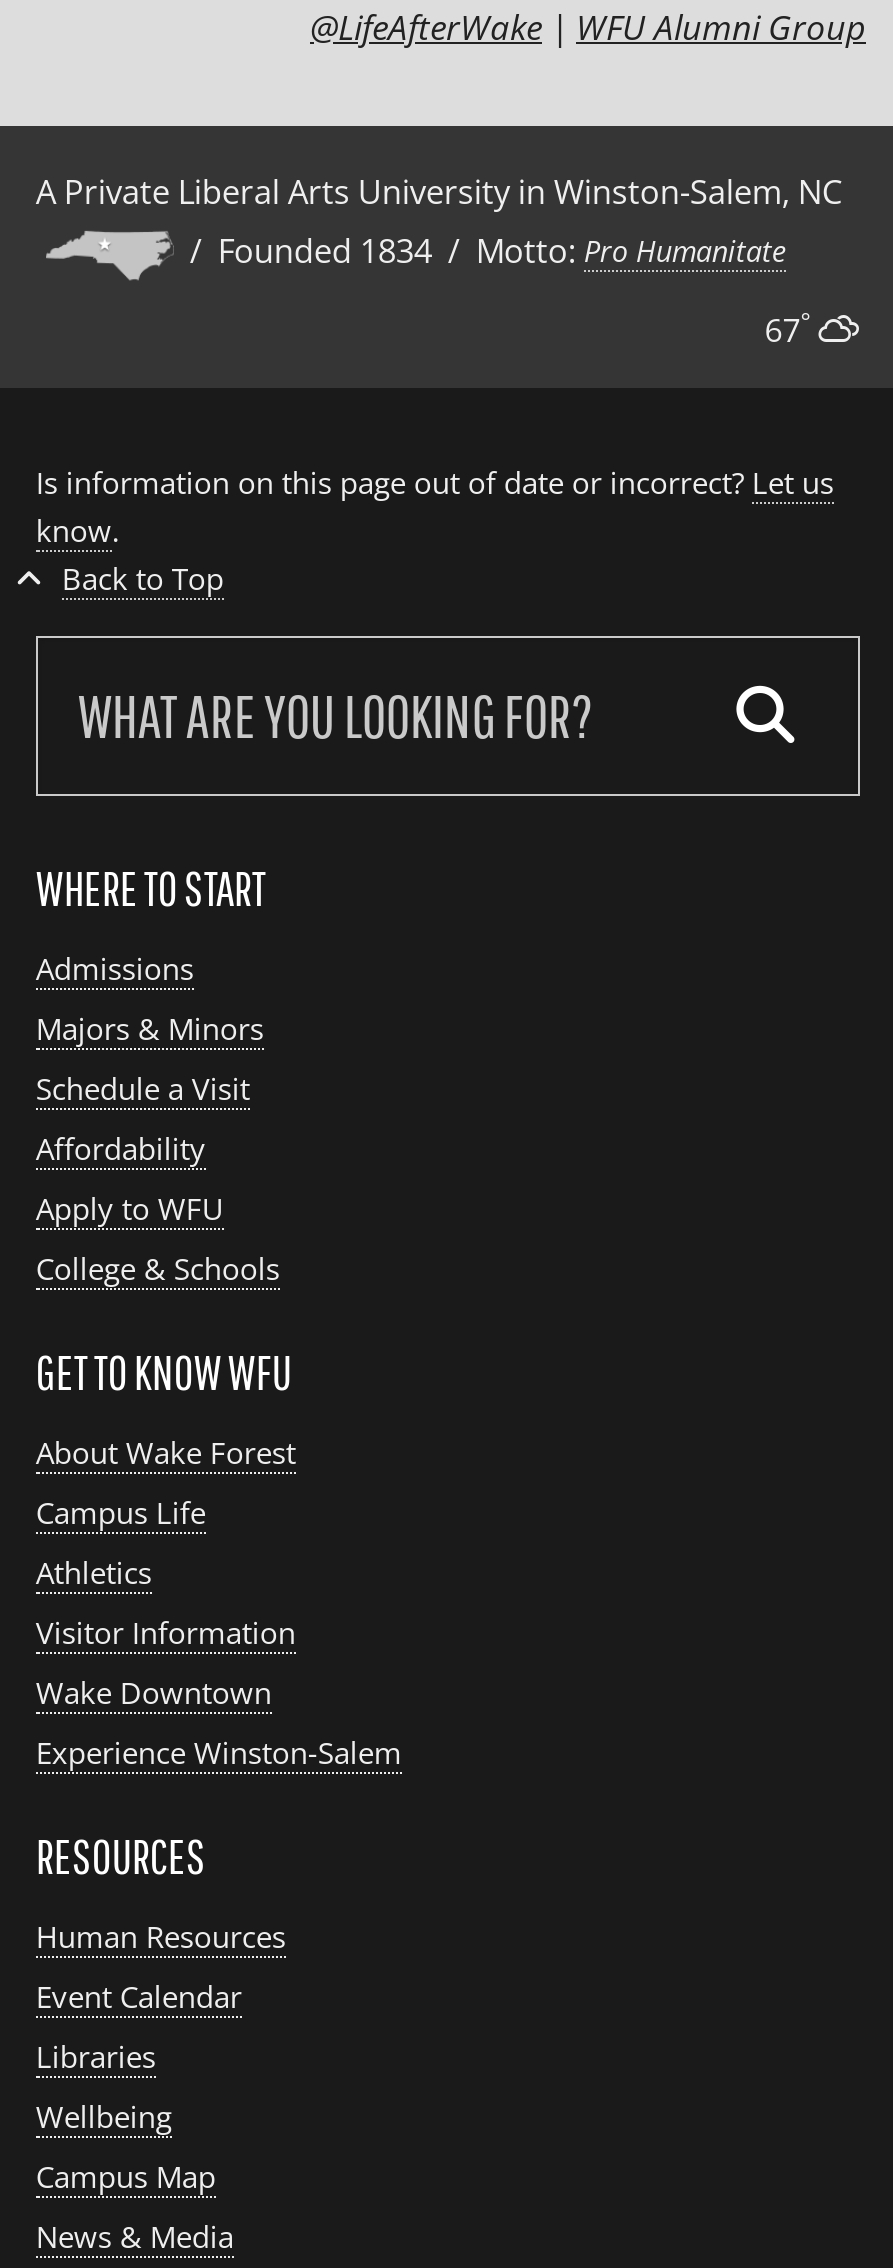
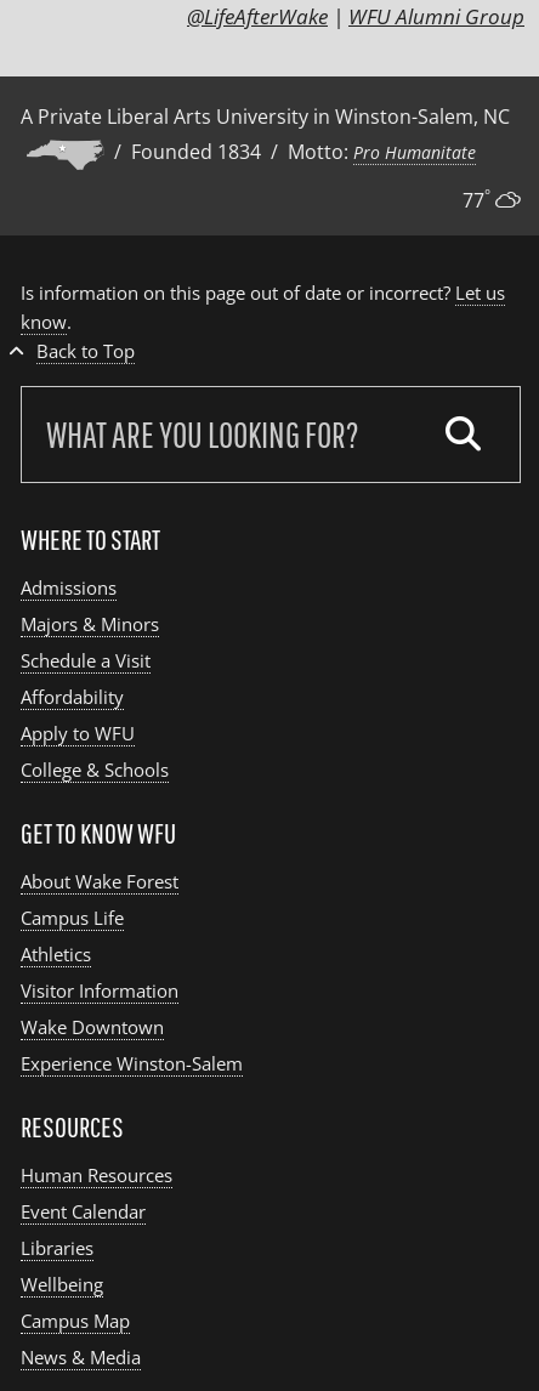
- 67°
+ 77°
